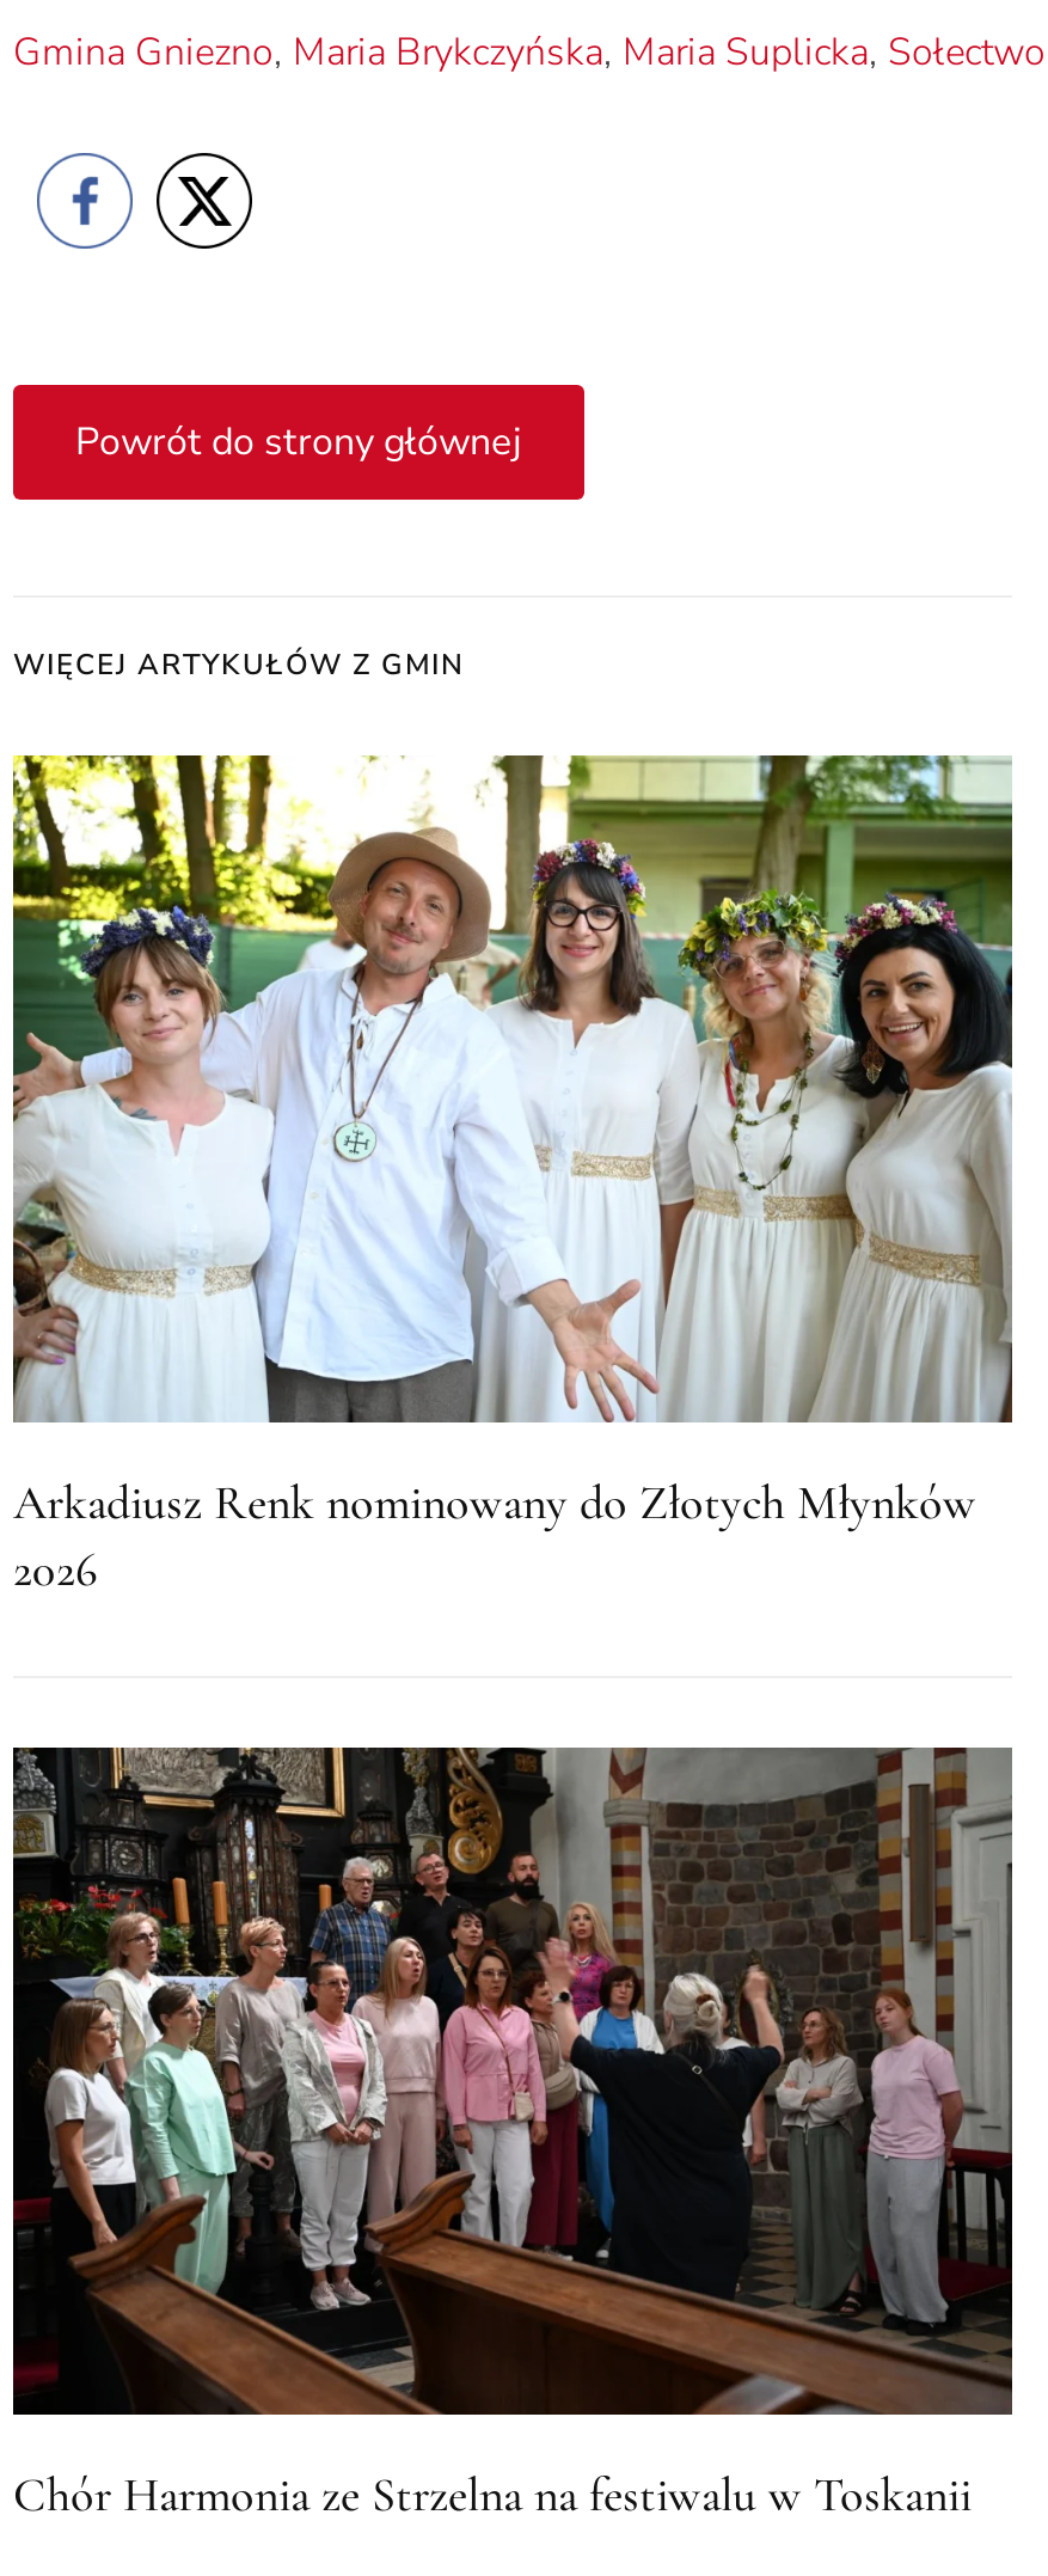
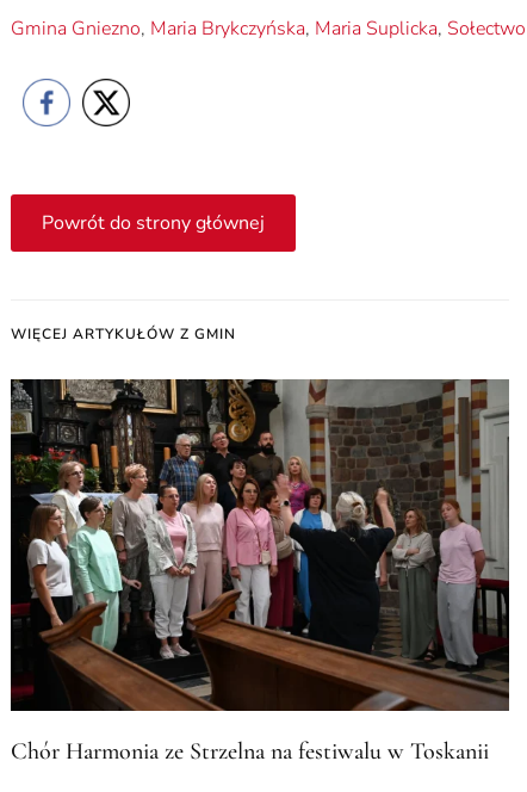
- [image]
- Arkadiusz Renk nominowany do Złotych Młynków
- 2026
